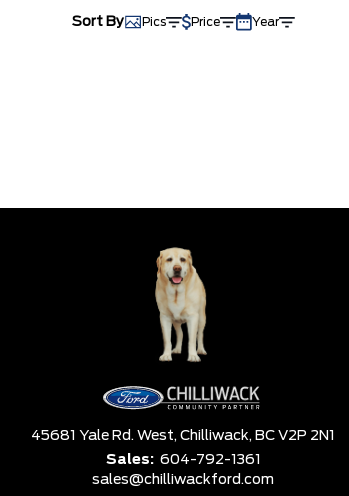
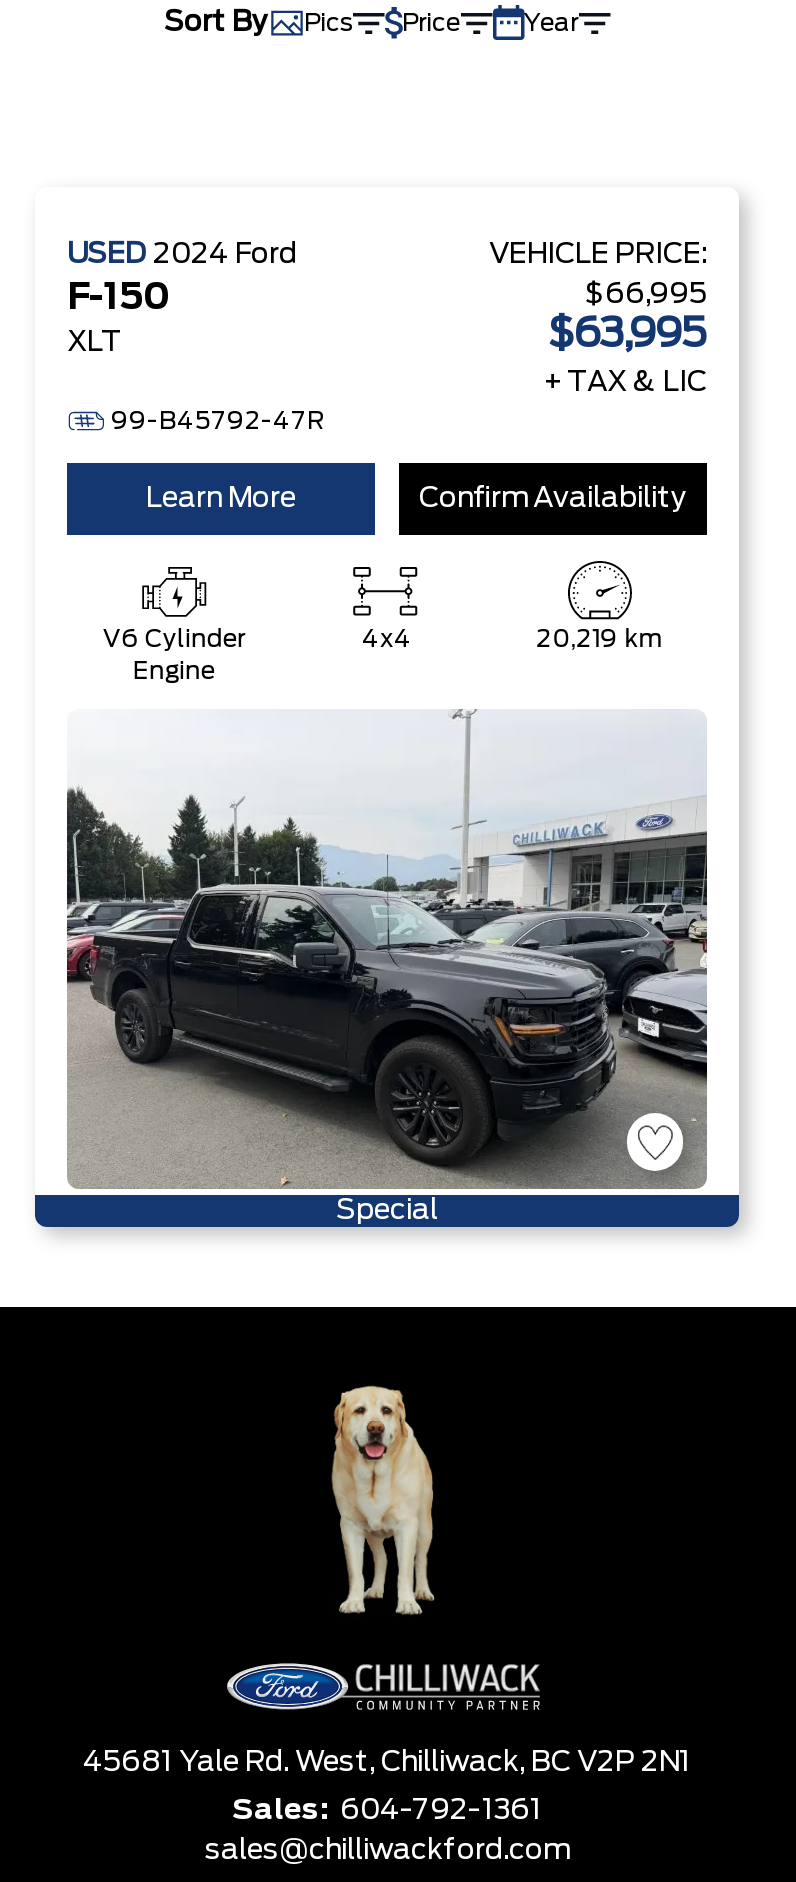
+ [image]
+ USED 2024 Ford
+ F-150
+ XLT
+ 99-B45792-47R

+ V6 Cylinder
+ Engine

+ Learn More
+ Confirm Availability

+ Special

+ 4x4
+ 20,219 km

+ VEHICLE PRICE:
+ $66,995
+ $63,995
+ + TAX & LIC
